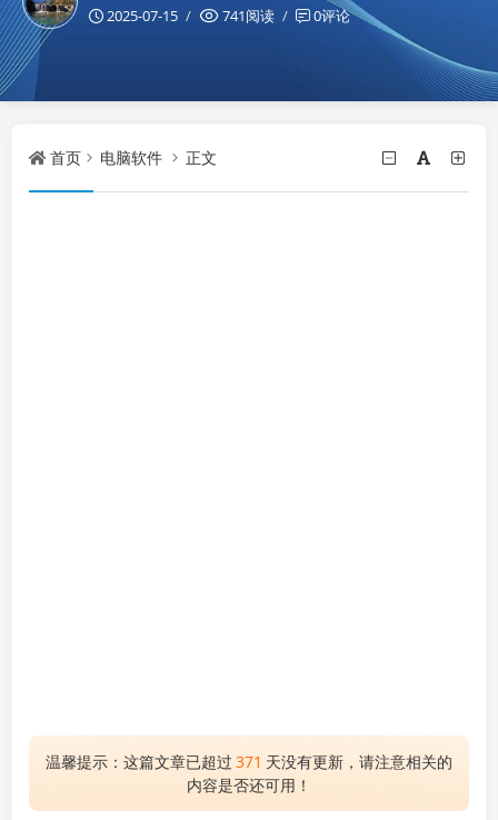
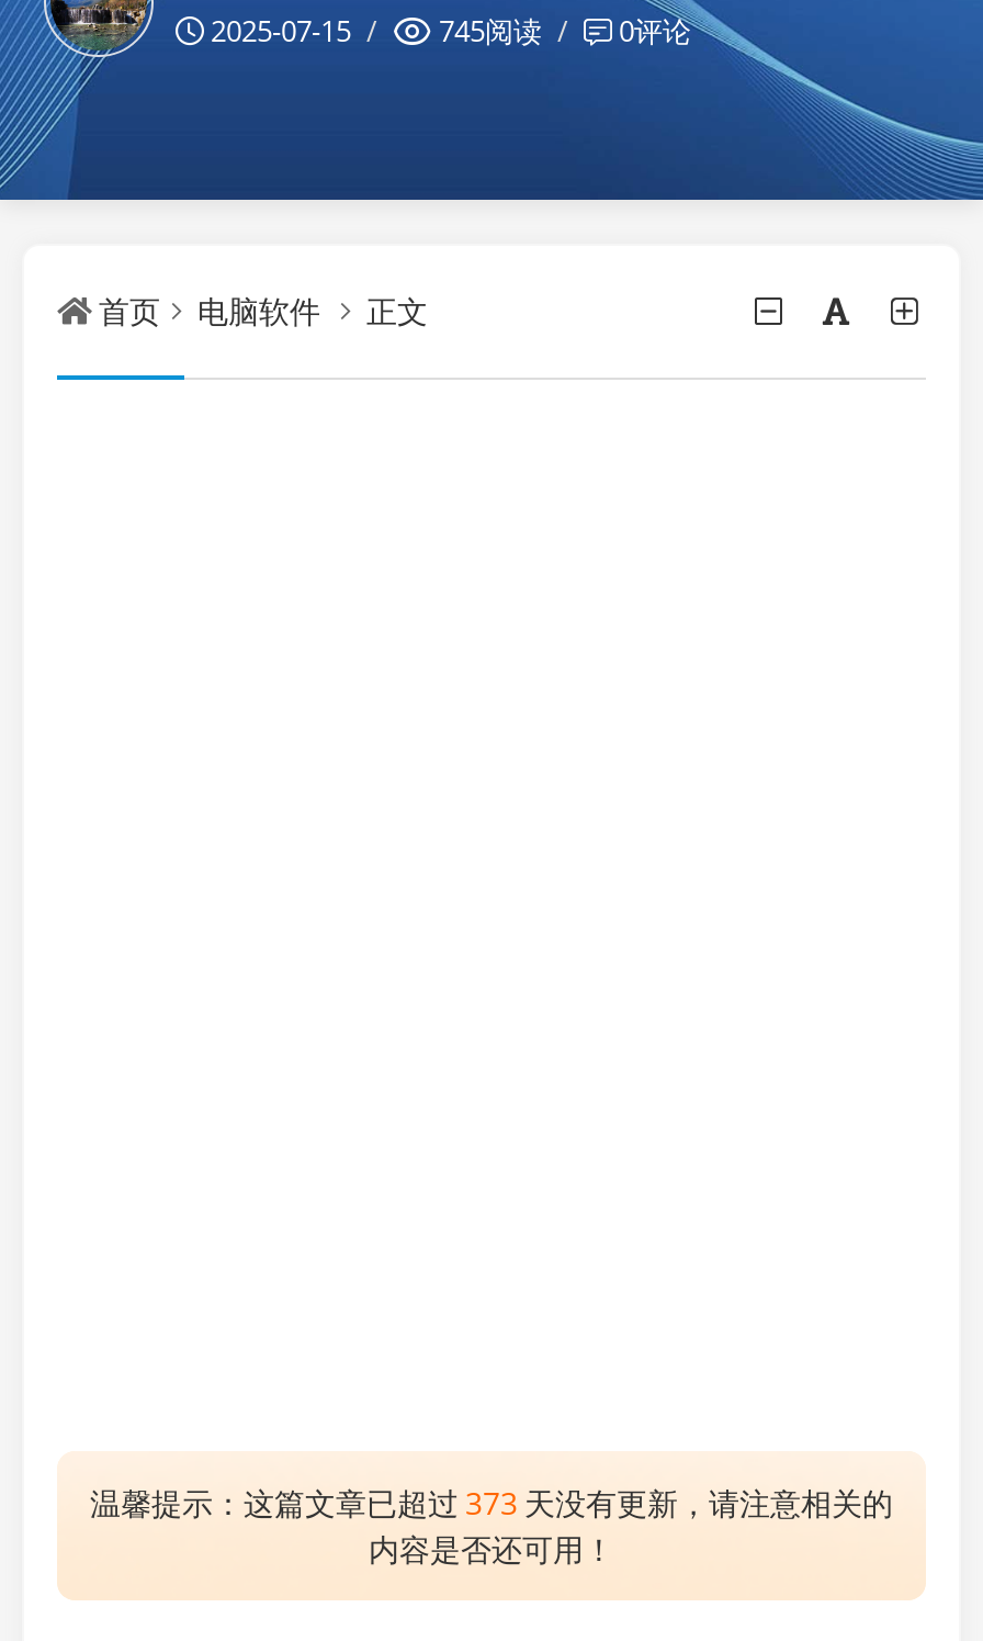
- 741阅读 0评论
+ 745阅读 0评论

- 温馨提示：这篇文章已超过 371 天没有更新，请注意相关的
+ 温馨提示：这篇文章已超过 373 天没有更新，请注意相关的
